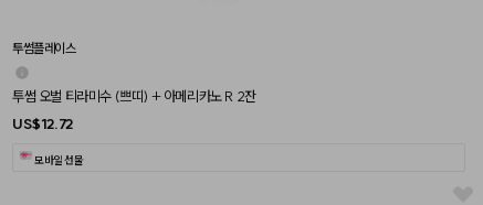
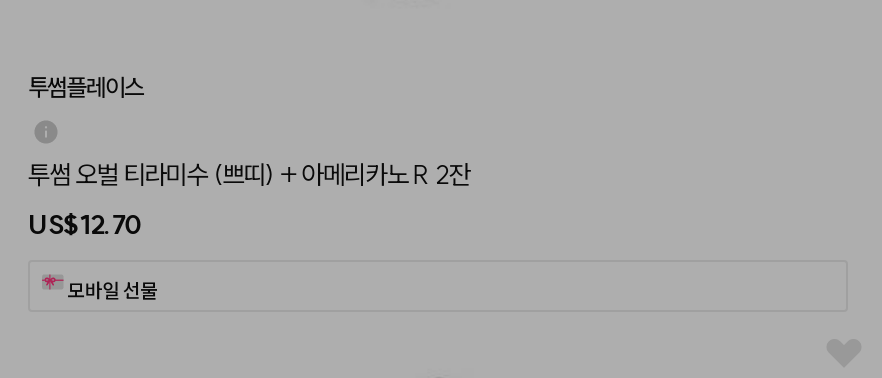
- US$12.72
+ US$12.70
